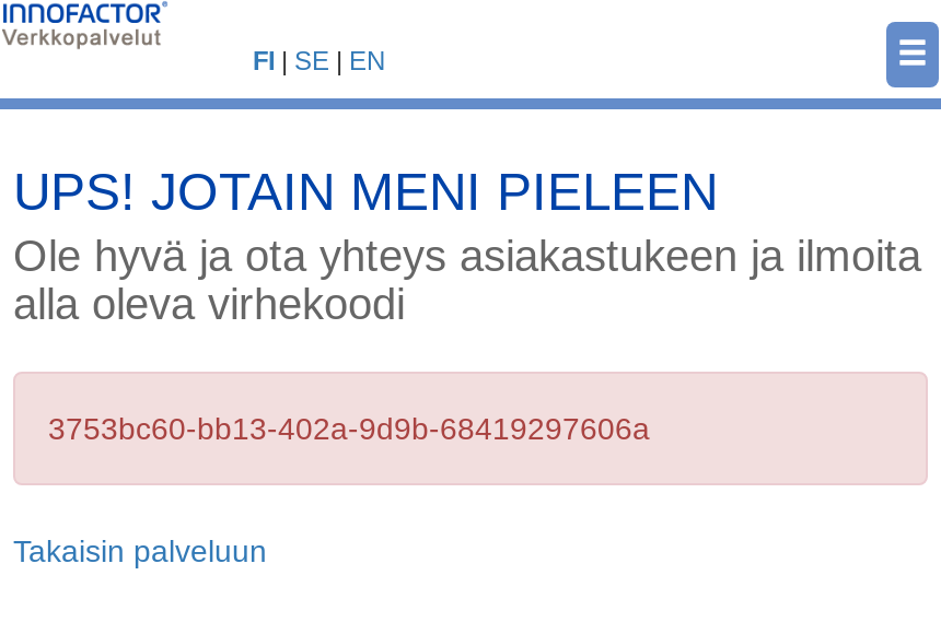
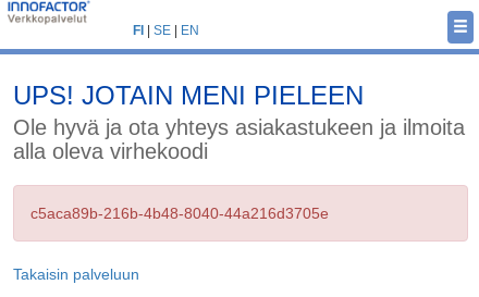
- 3753bc60-bb13-402a-9d9b-68419297606a
+ c5aca89b-216b-4b48-8040-44a216d3705e
